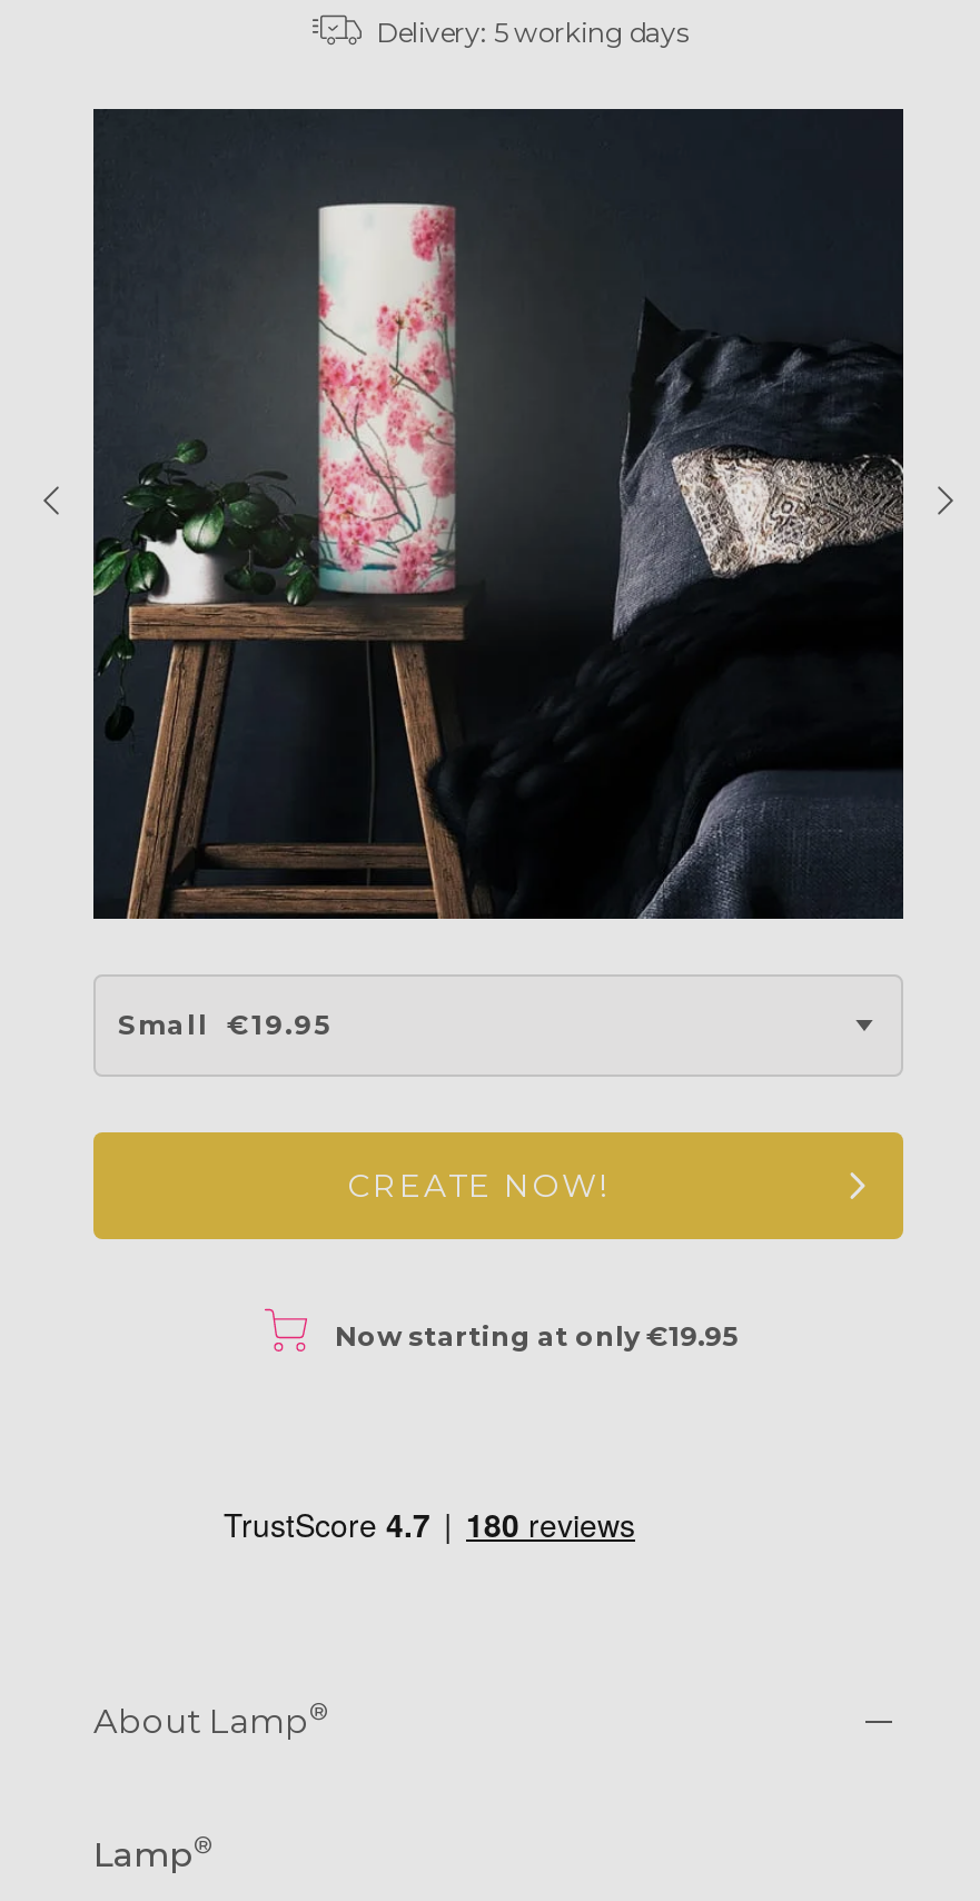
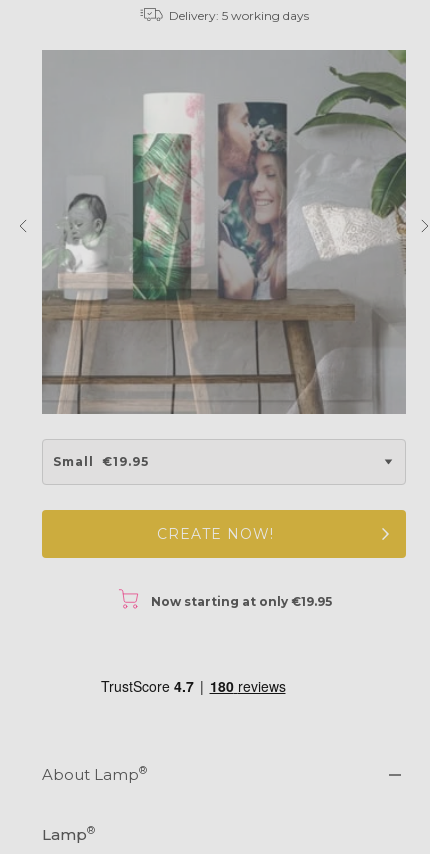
- [image]
+ [image]
